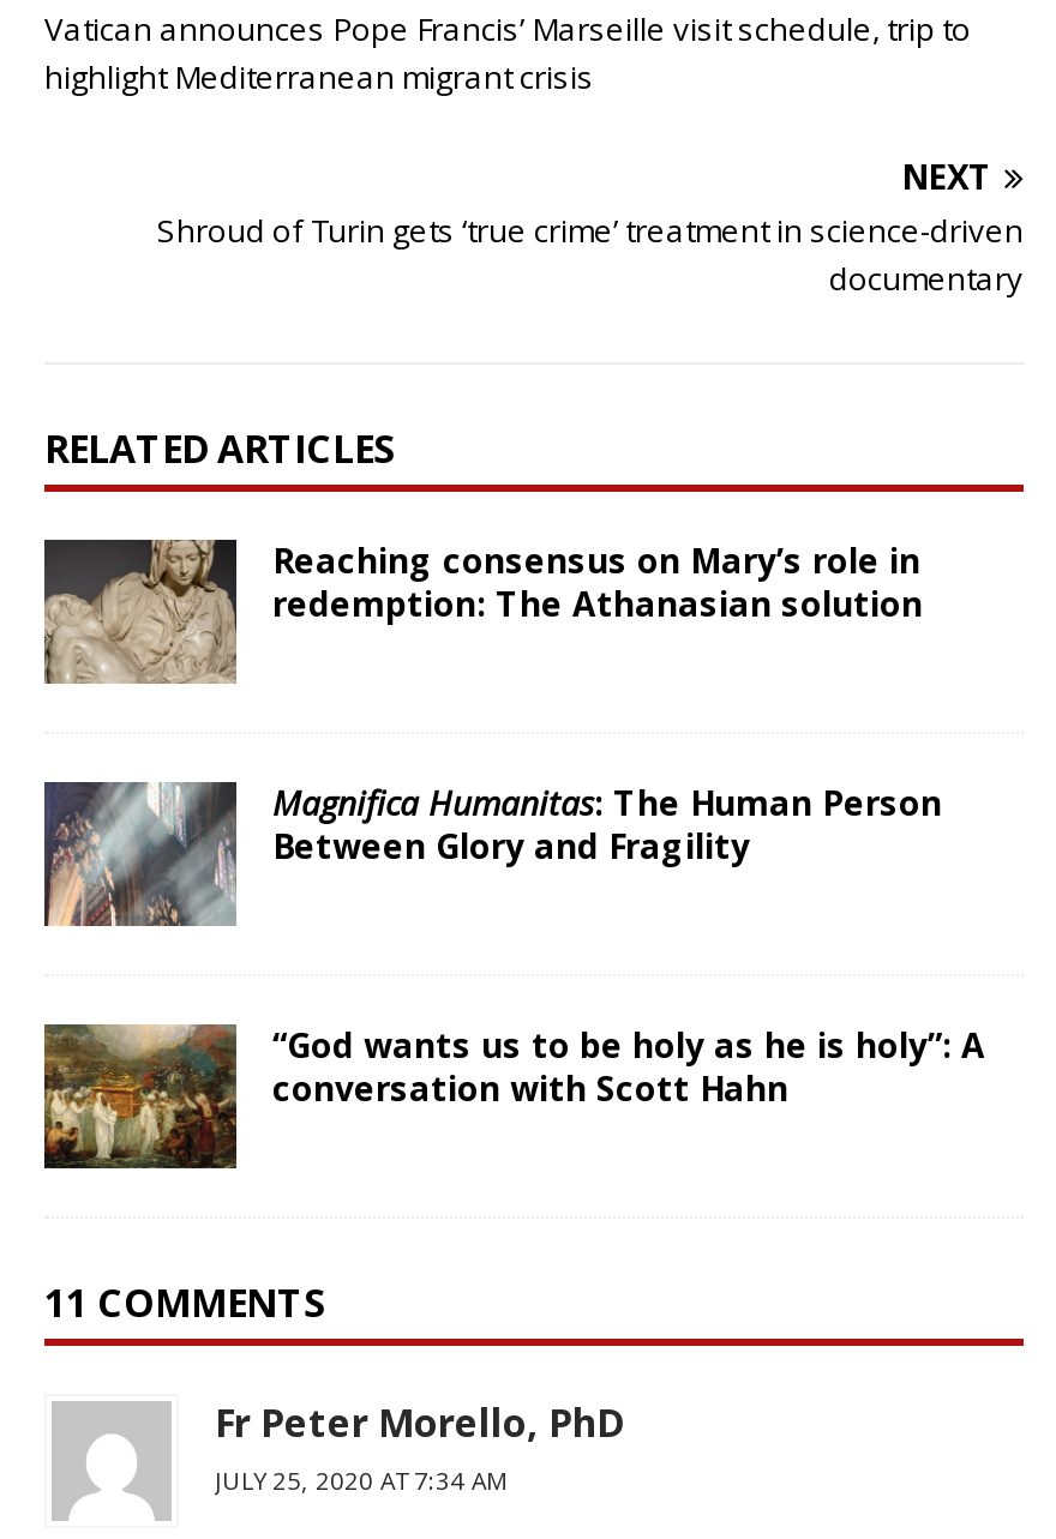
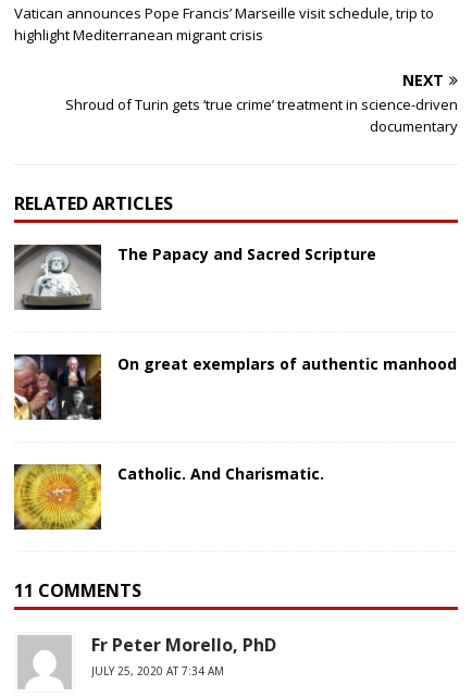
- [image]
- Reaching consensus on Mary’s role in
- redemption: The Athanasian solution
+ [image]
+ The Papacy and Sacred Scripture

- [image]
- Magnifica Humanitas: The Human Person
- Between Glory and Fragility
+ [image]
+ On great exemplars of authentic manhood

- [image]
- “God wants us to be holy as he is holy”: A
- conversation with Scott Hahn
+ [image]
+ Catholic. And Charismatic.
